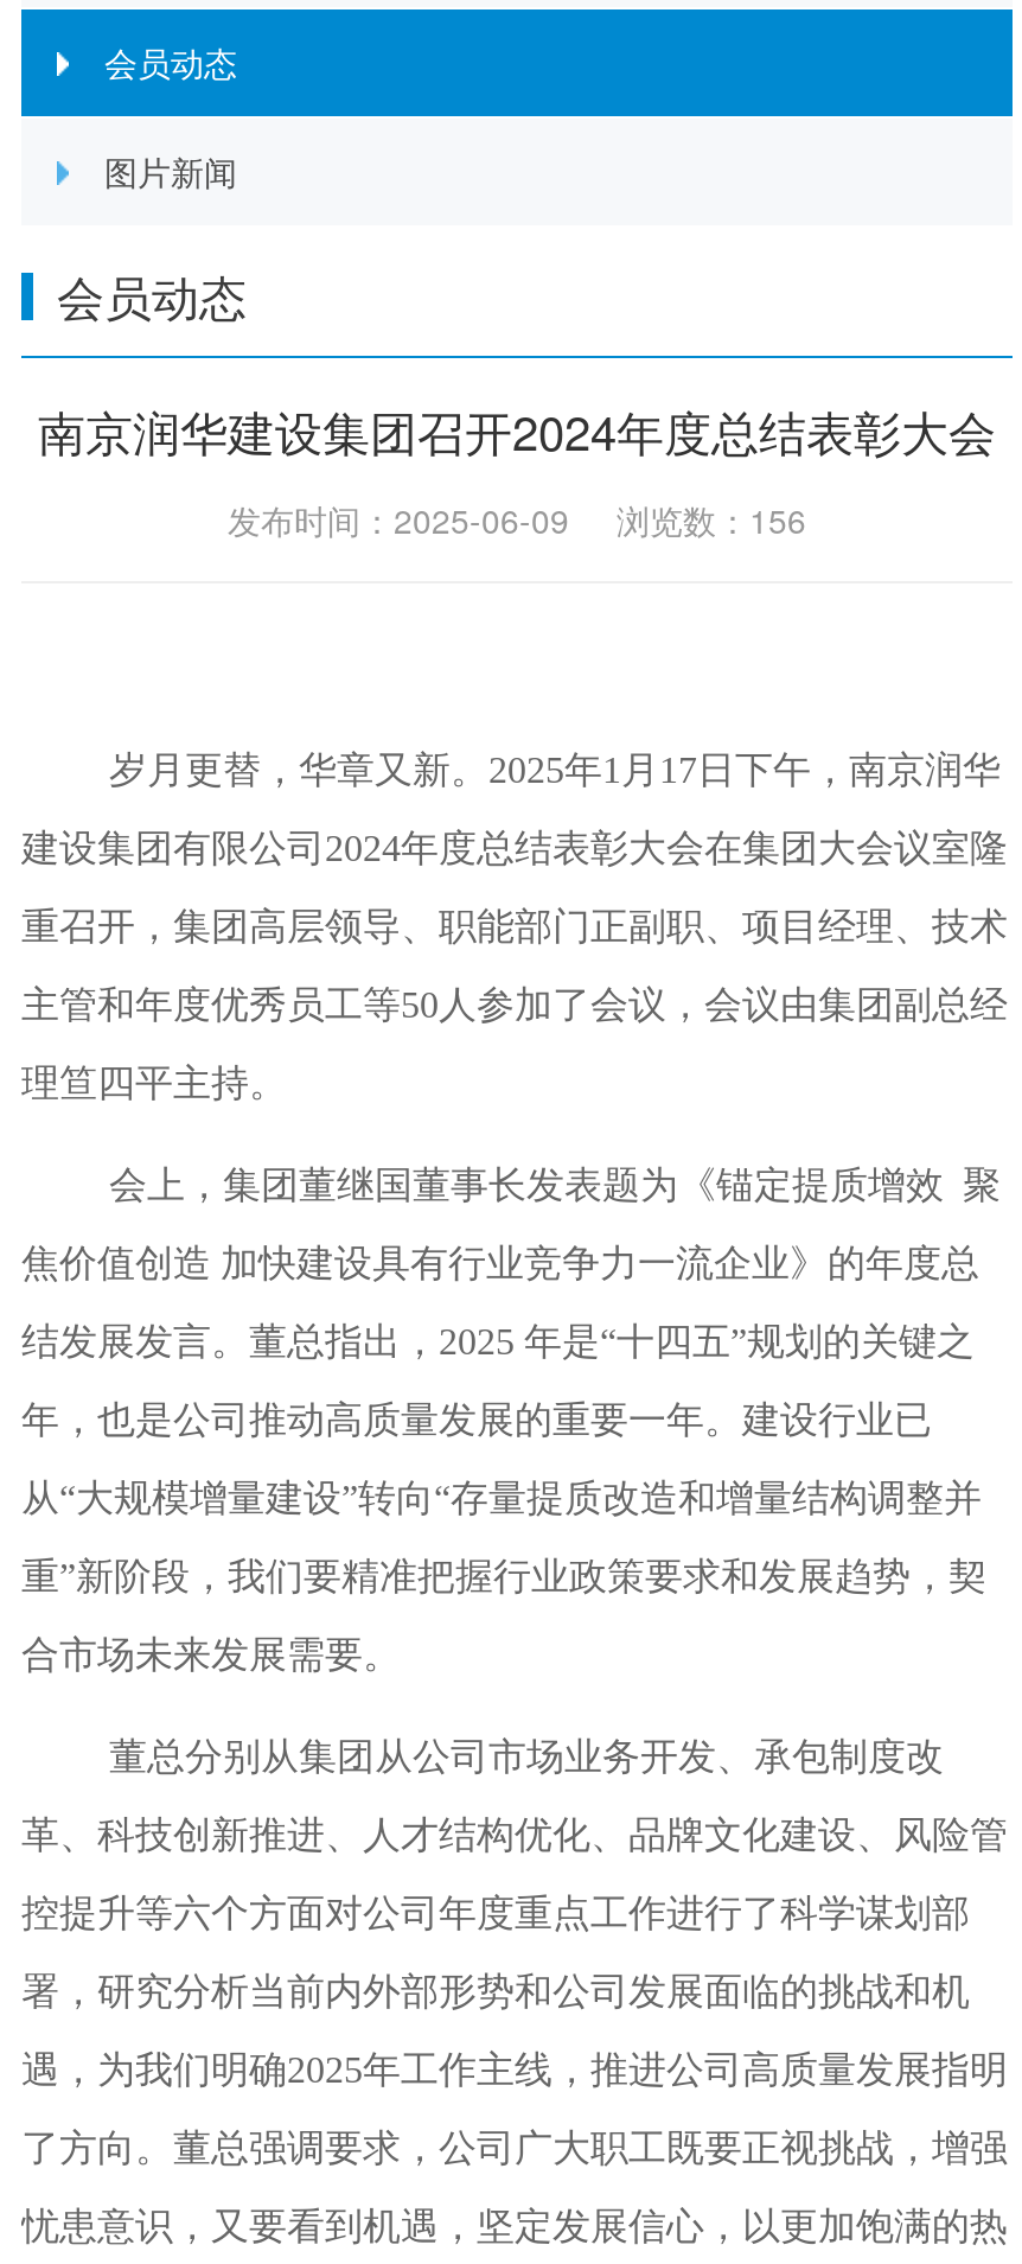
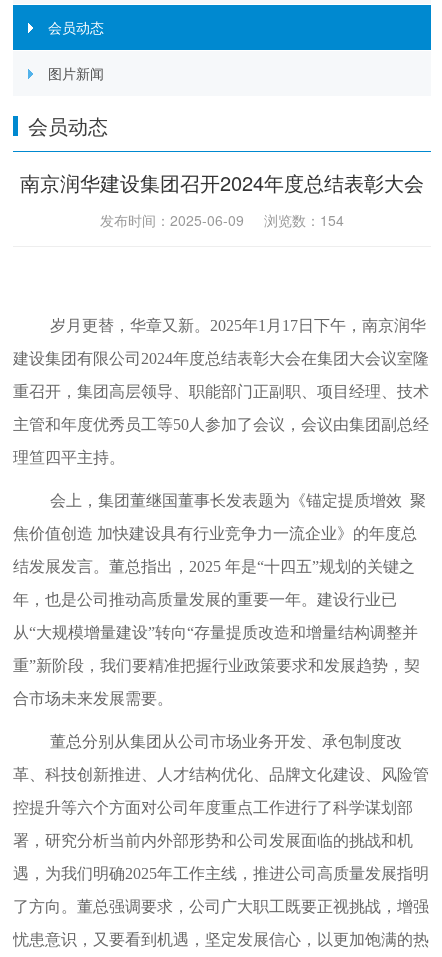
- 发布时间：2025-06-09 浏览数：156
+ 发布时间：2025-06-09 浏览数：154
